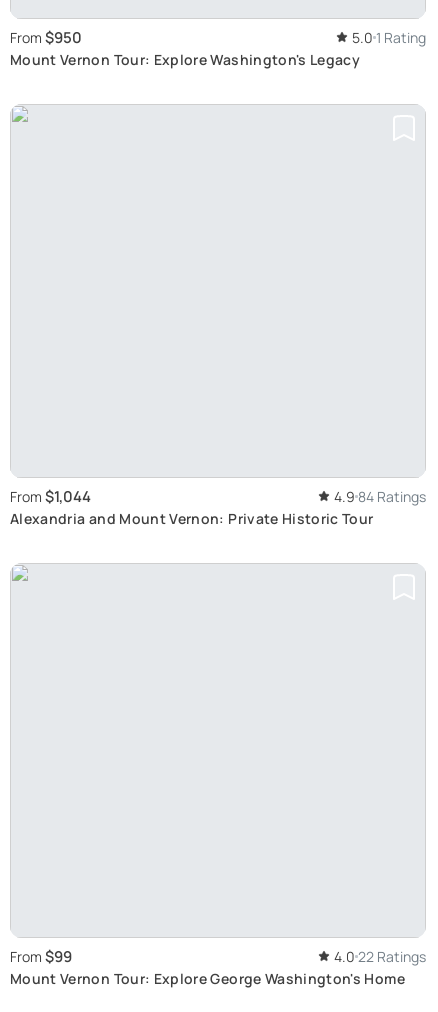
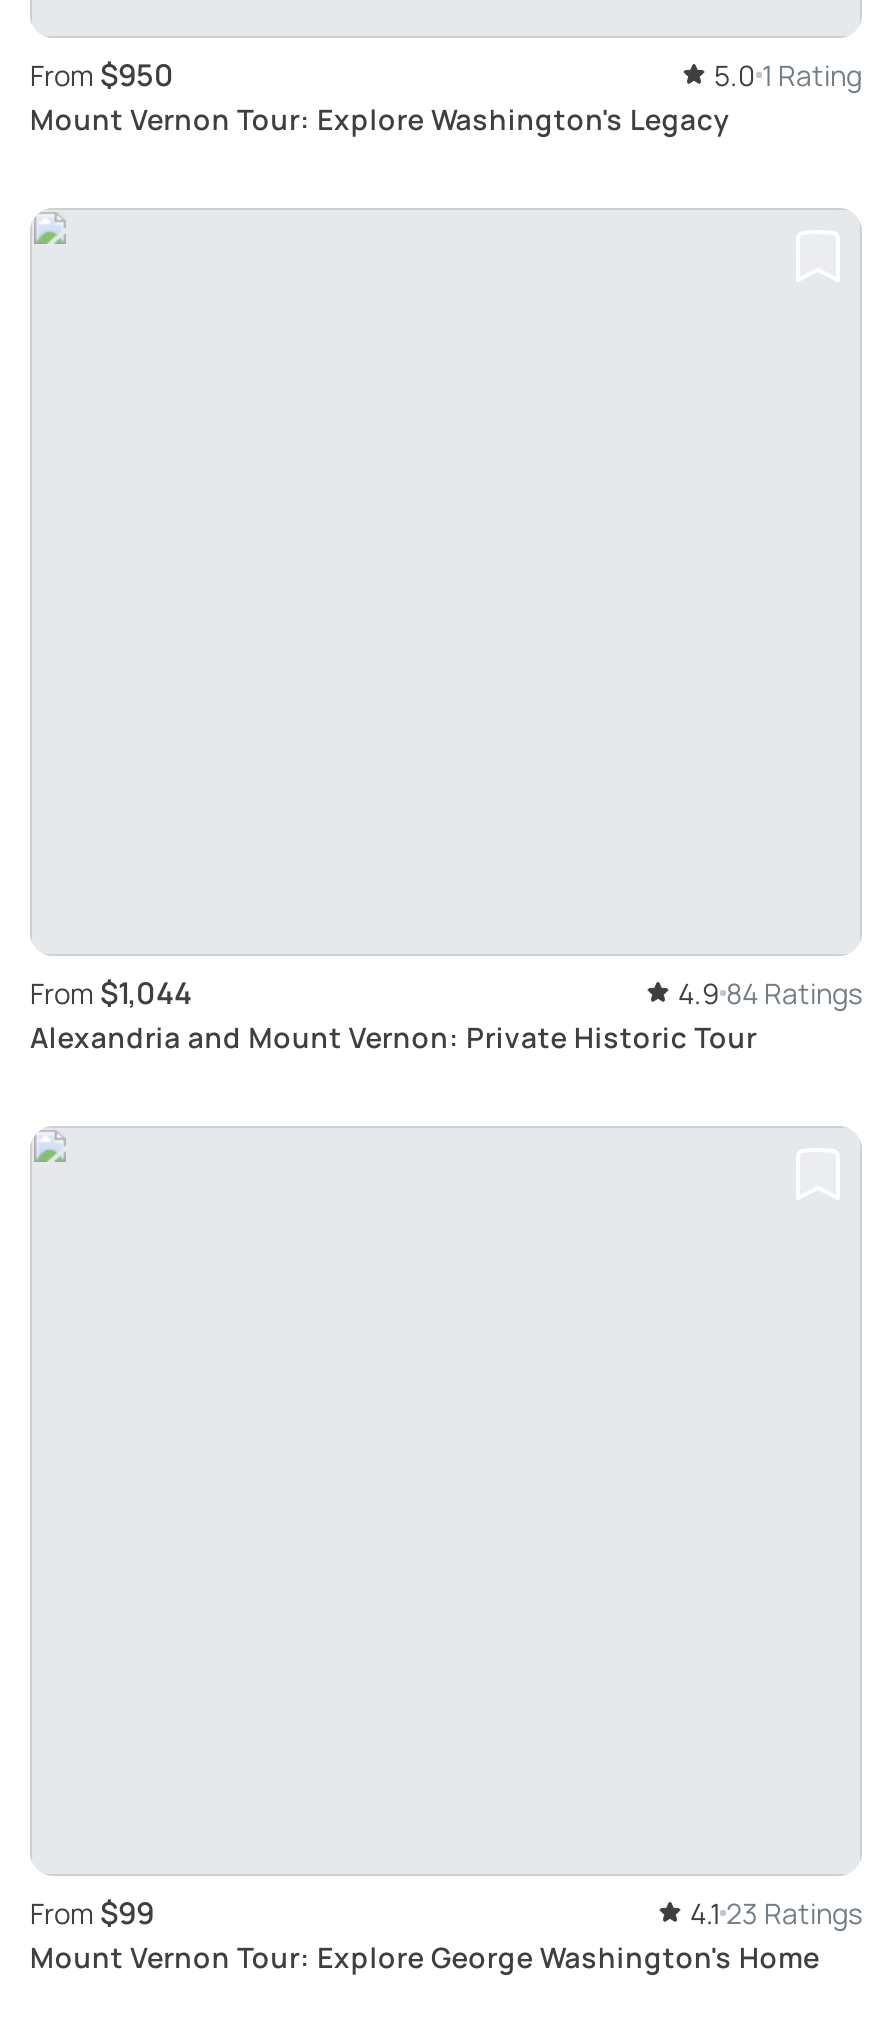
- 4.0 22 Ratings
+ 4.1 23 Ratings
